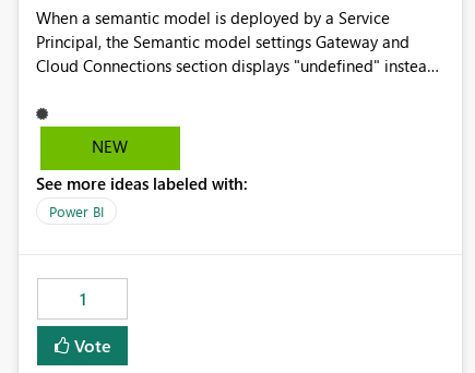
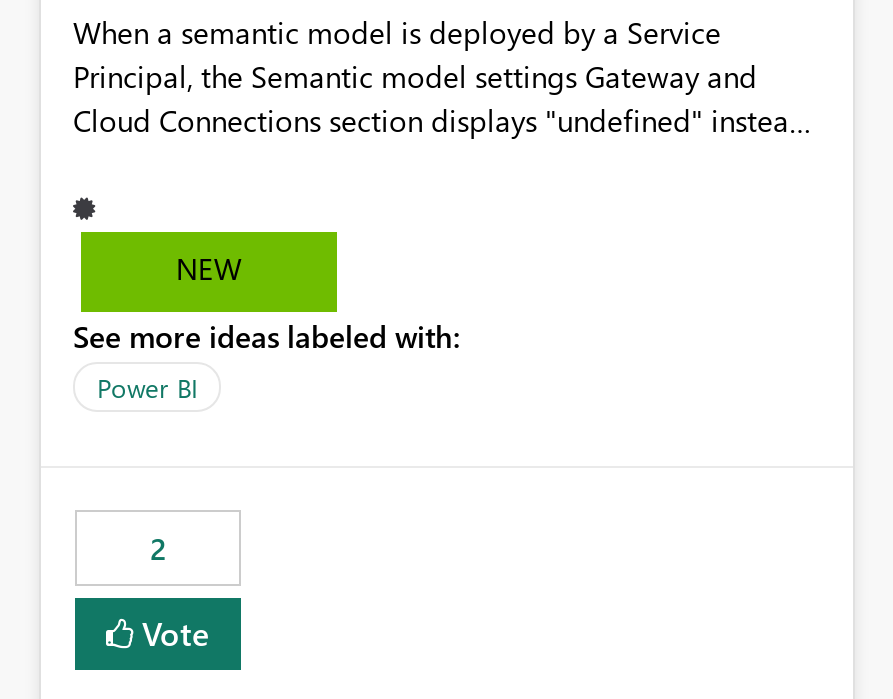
- 1
+ 2
